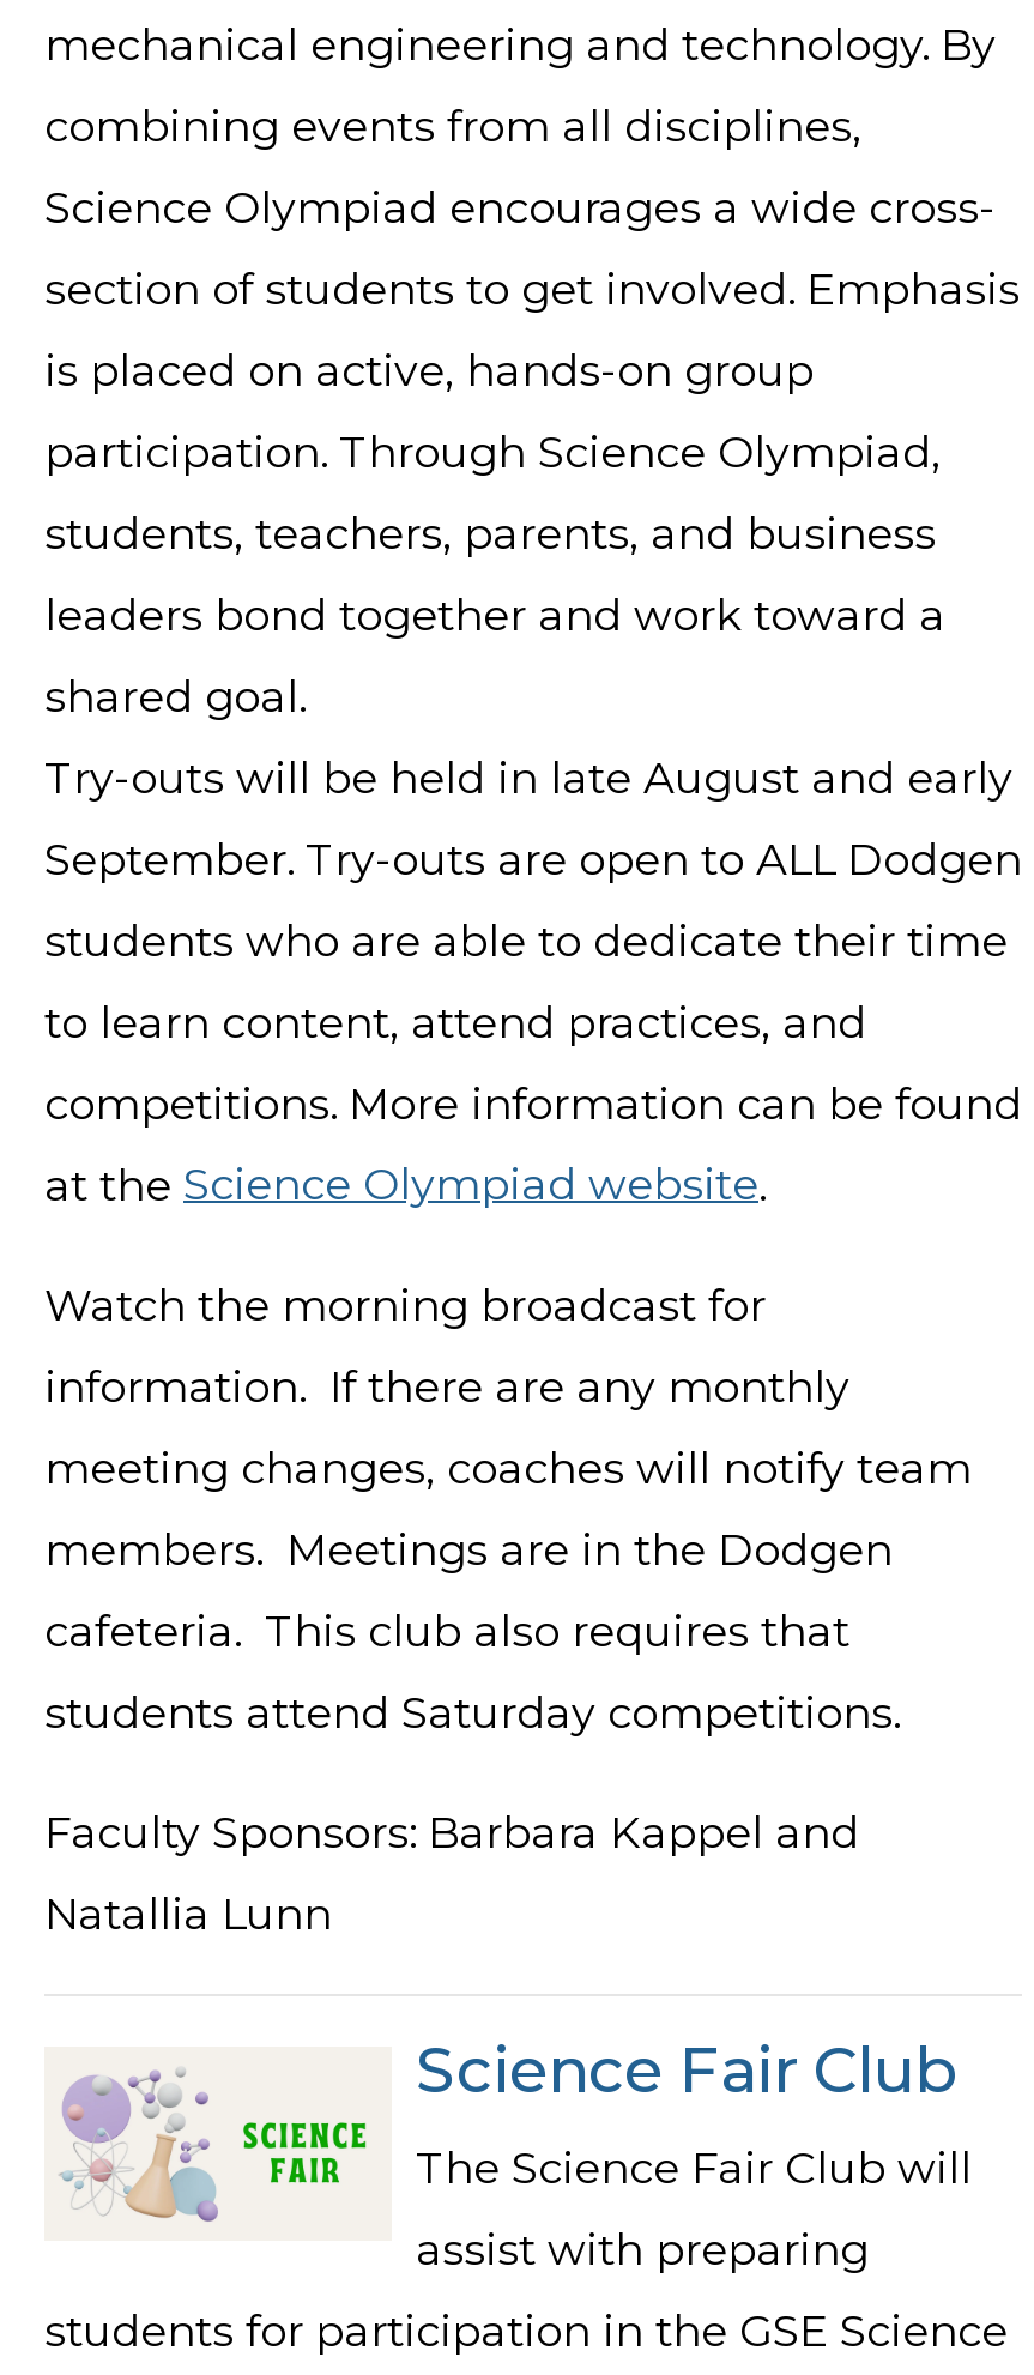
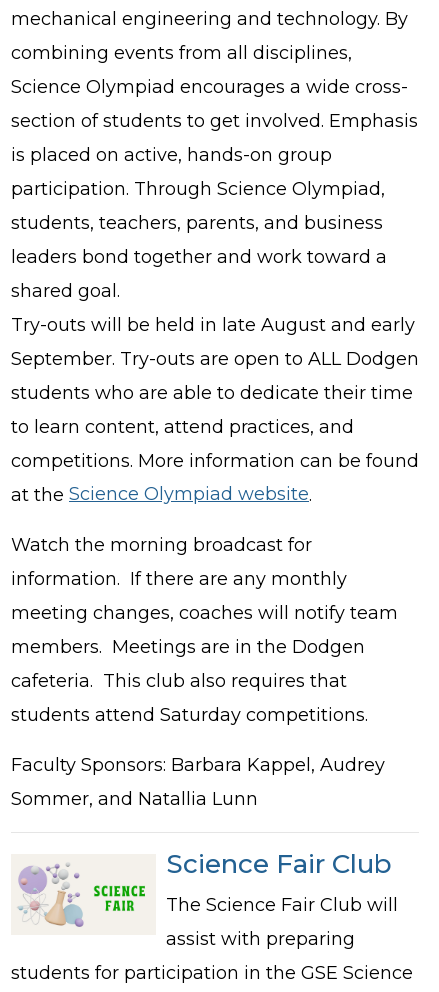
- Faculty Sponsors: Barbara Kappel and
+ Faculty Sponsors: Barbara Kappel, Audrey

- Natallia Lunn
+ Sommer, and Natallia Lunn
